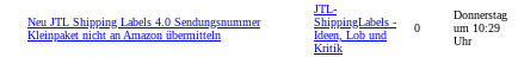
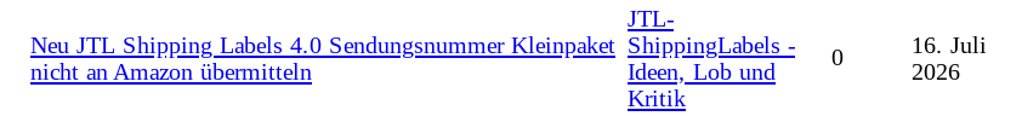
- Donnerstag
- um 10:29
- Uhr
+ 16. Juli
+ 2026
